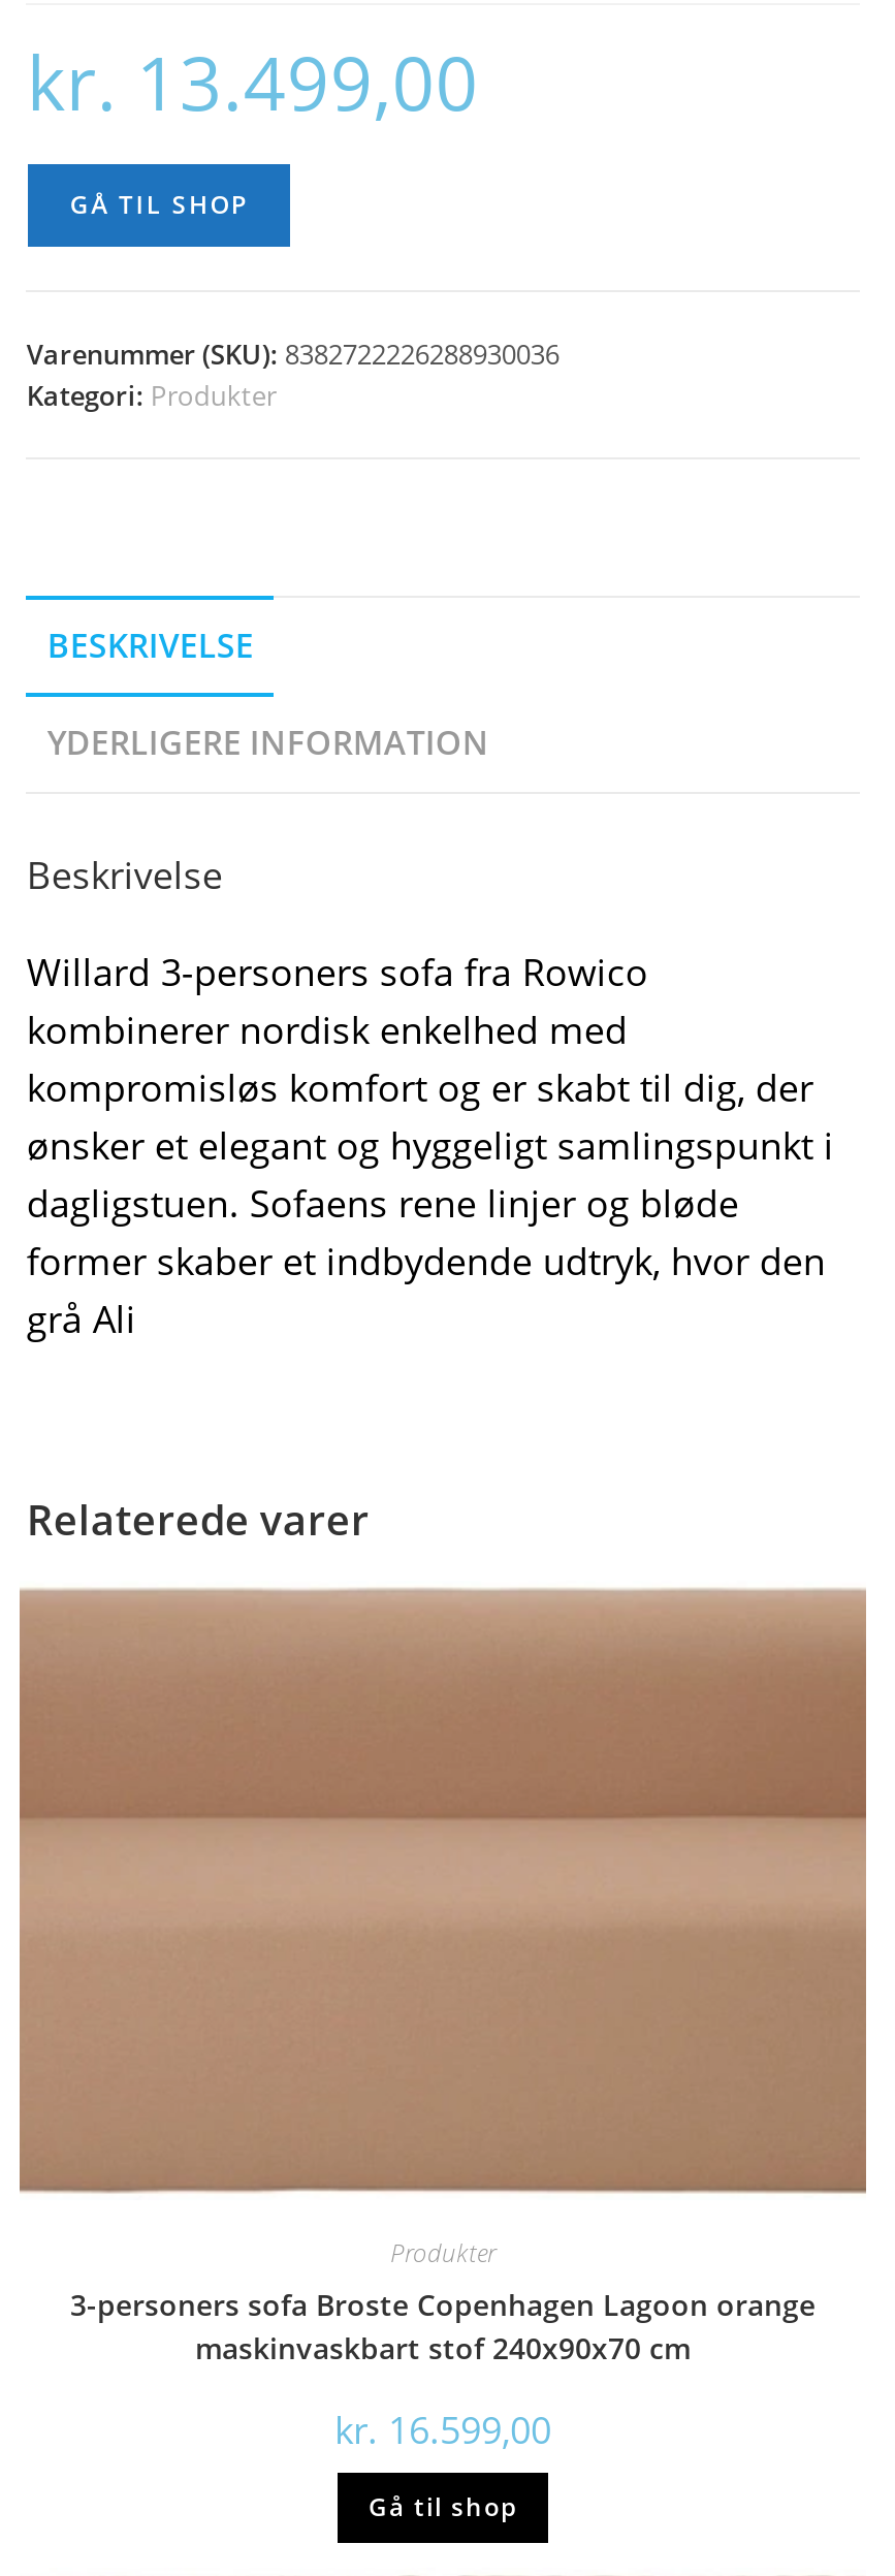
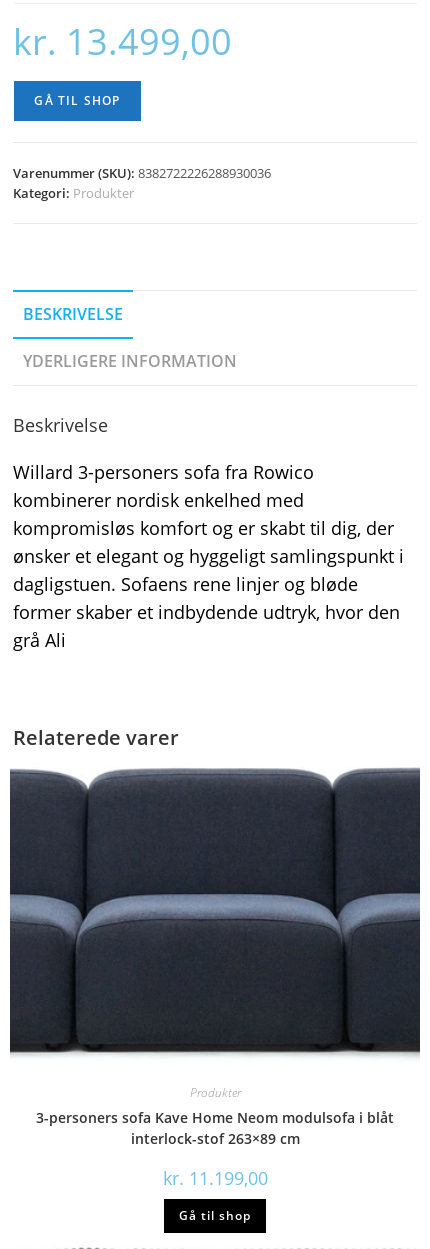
- [image]
+ [image]

- 3-personers sofa Broste Copenhagen Lagoon orange
- maskinvaskbart stof 240x90x70 cm
+ 3-personers sofa Kave Home Neom modulsofa i blåt
+ interlock-stof 263×89 cm

- kr. 16.599,00
+ kr. 11.199,00
